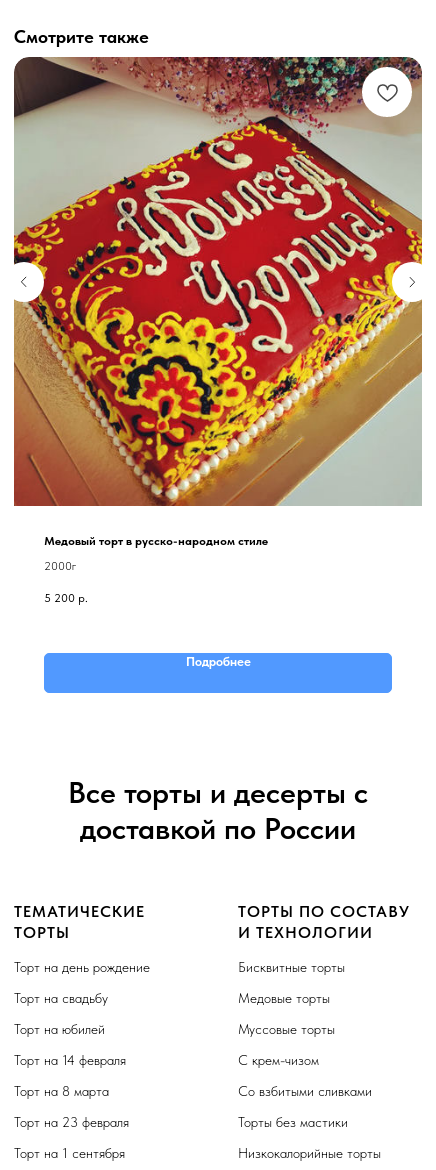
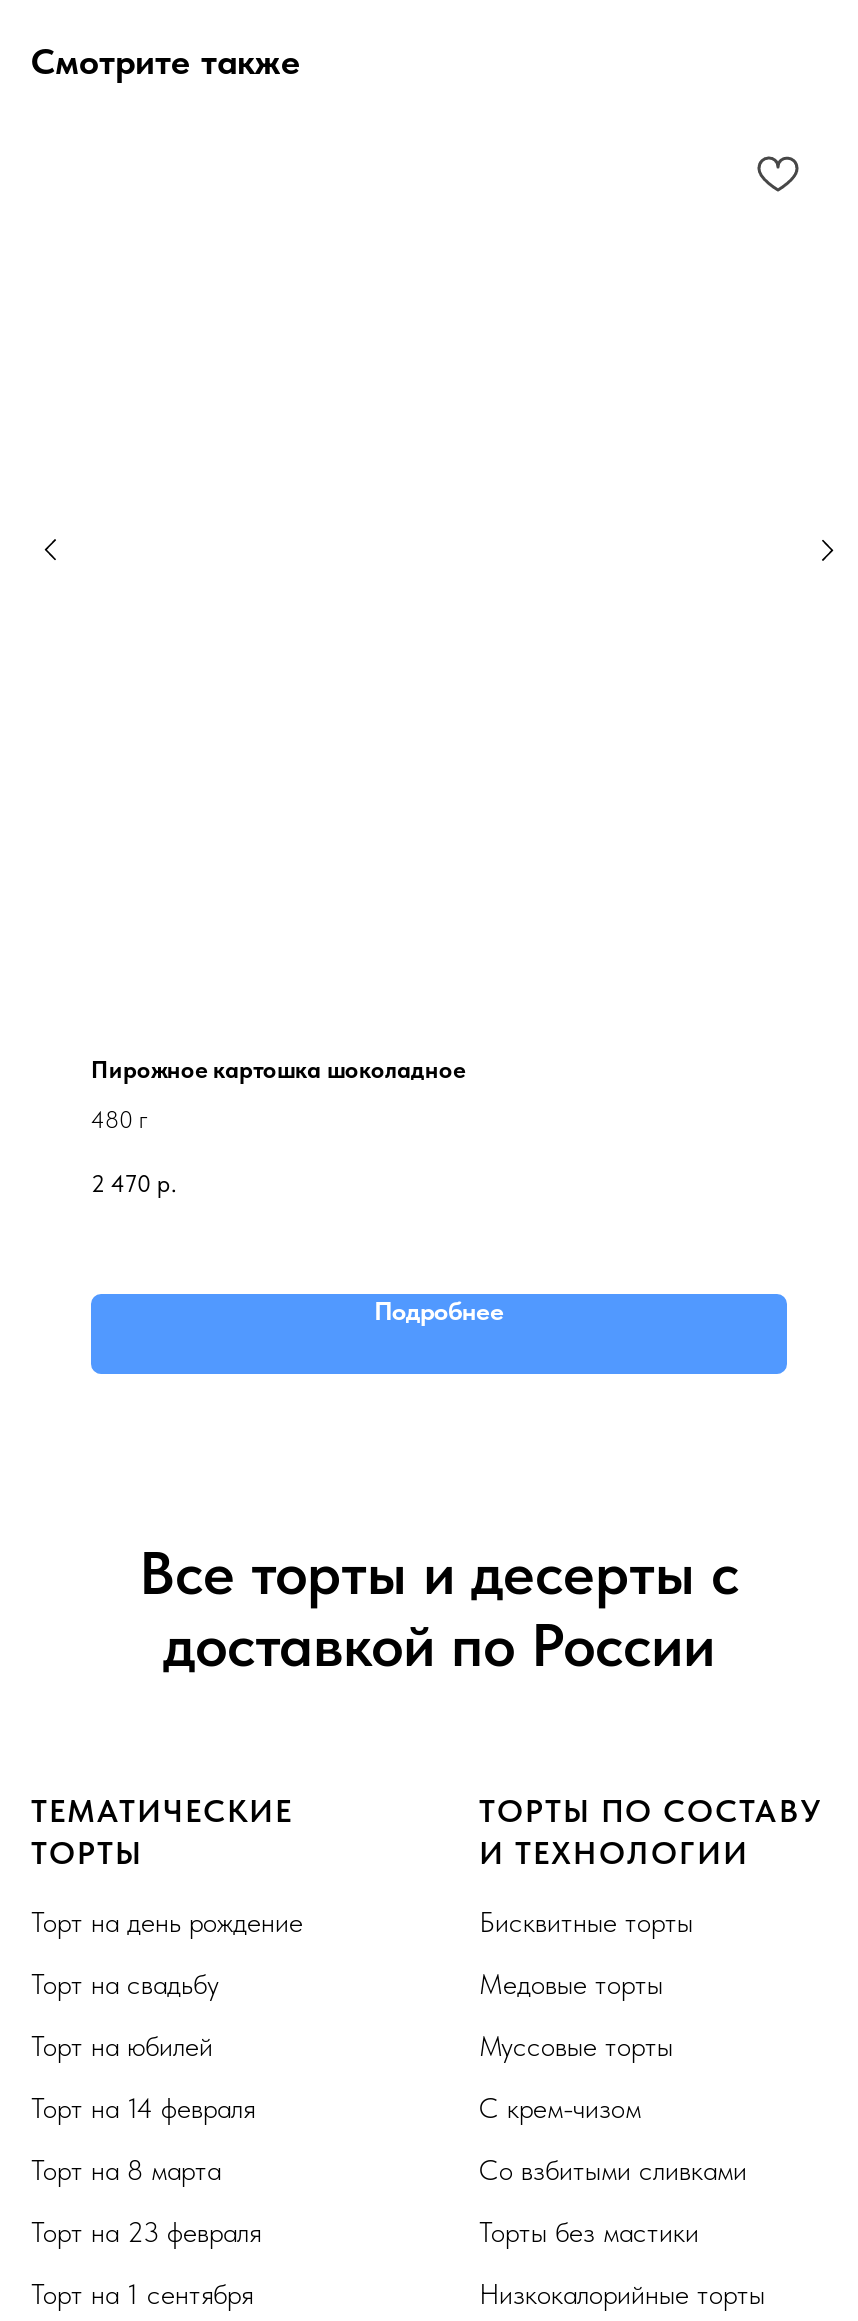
- [image]

- Медовый торт в русско-народном стиле
+ Пирожное картошка шоколадное

- 2000г
+ 480 г

- 5 200 р.
+ 2 470 р.
